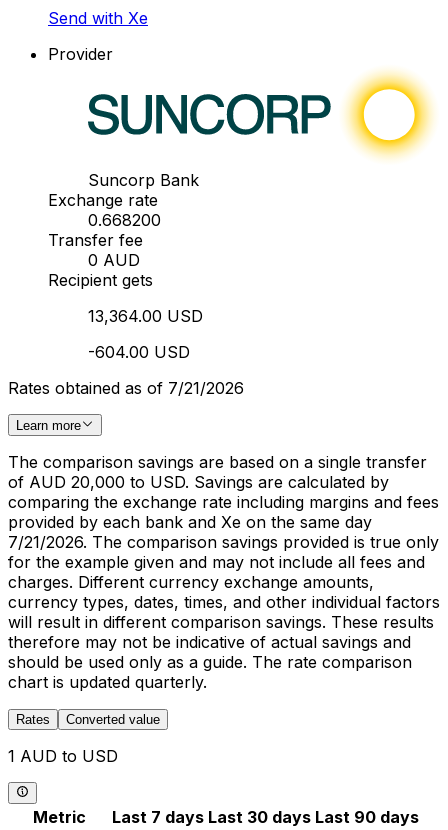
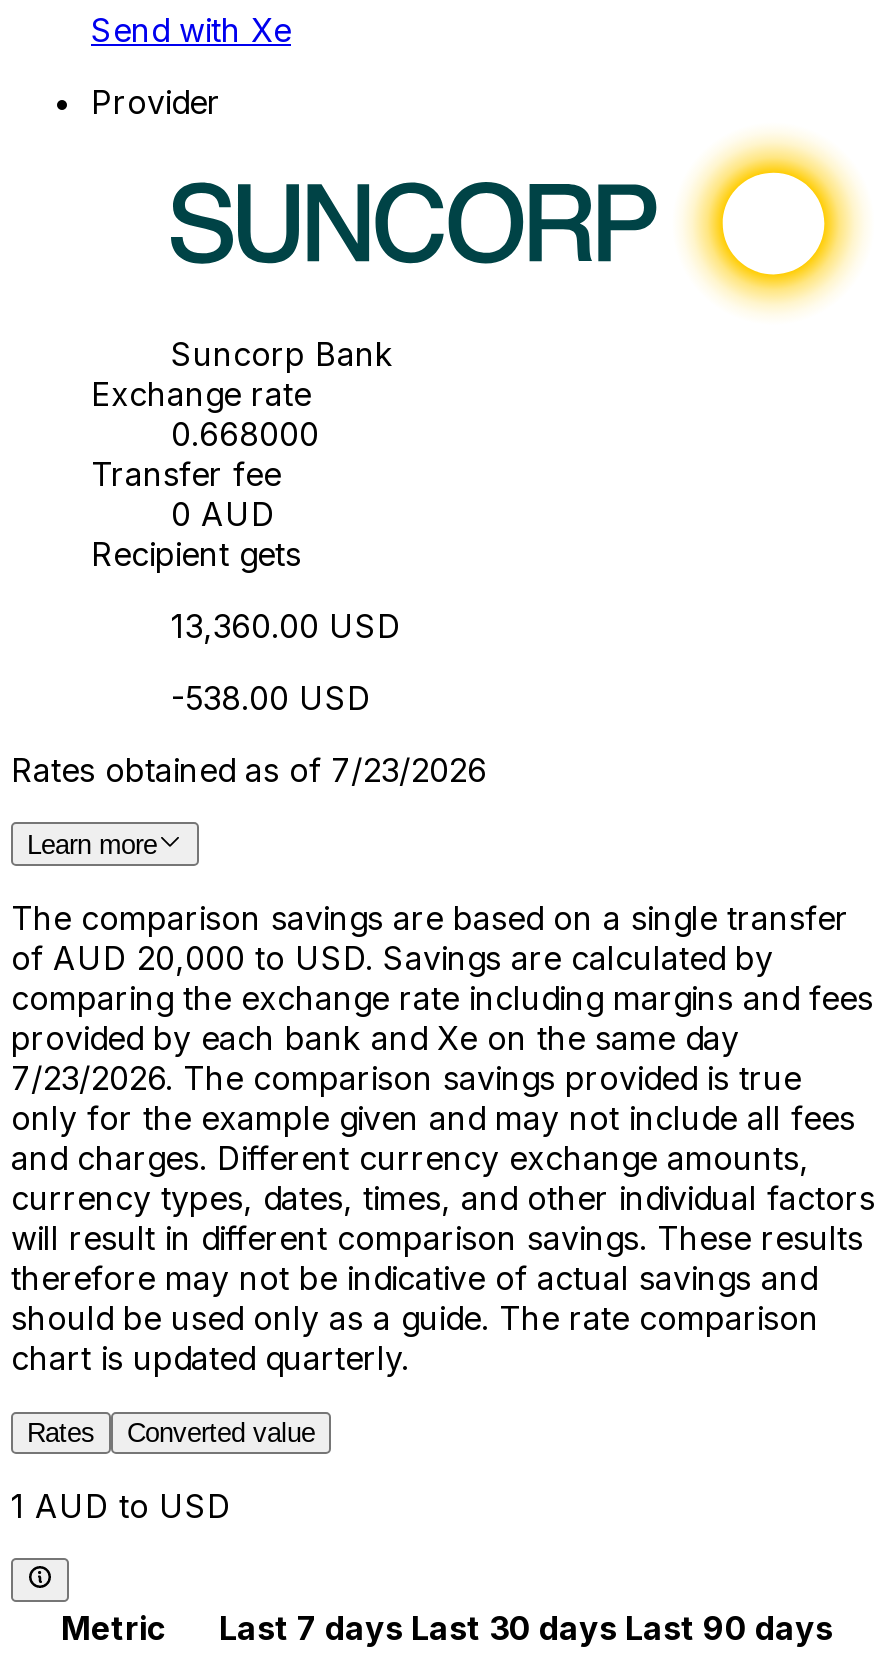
- 0.668200
+ 0.668000

- 13,364.00 USD
+ 13,360.00 USD

- -604.00 USD
+ -538.00 USD

- Rates obtained as of 7/21/2026
+ Rates obtained as of 7/23/2026

- 7/21/2026. The comparison savings provided is true only
- for the example given and may not include all fees and
- charges. Different currency exchange amounts,
+ 7/23/2026. The comparison savings provided is true
+ only for the example given and may not include all fees
+ and charges. Different currency exchange amounts,
